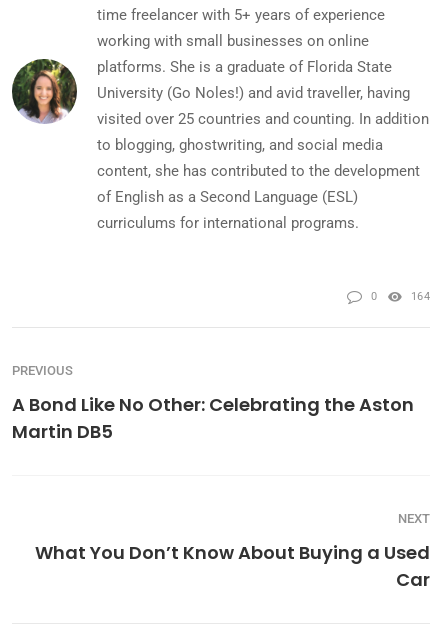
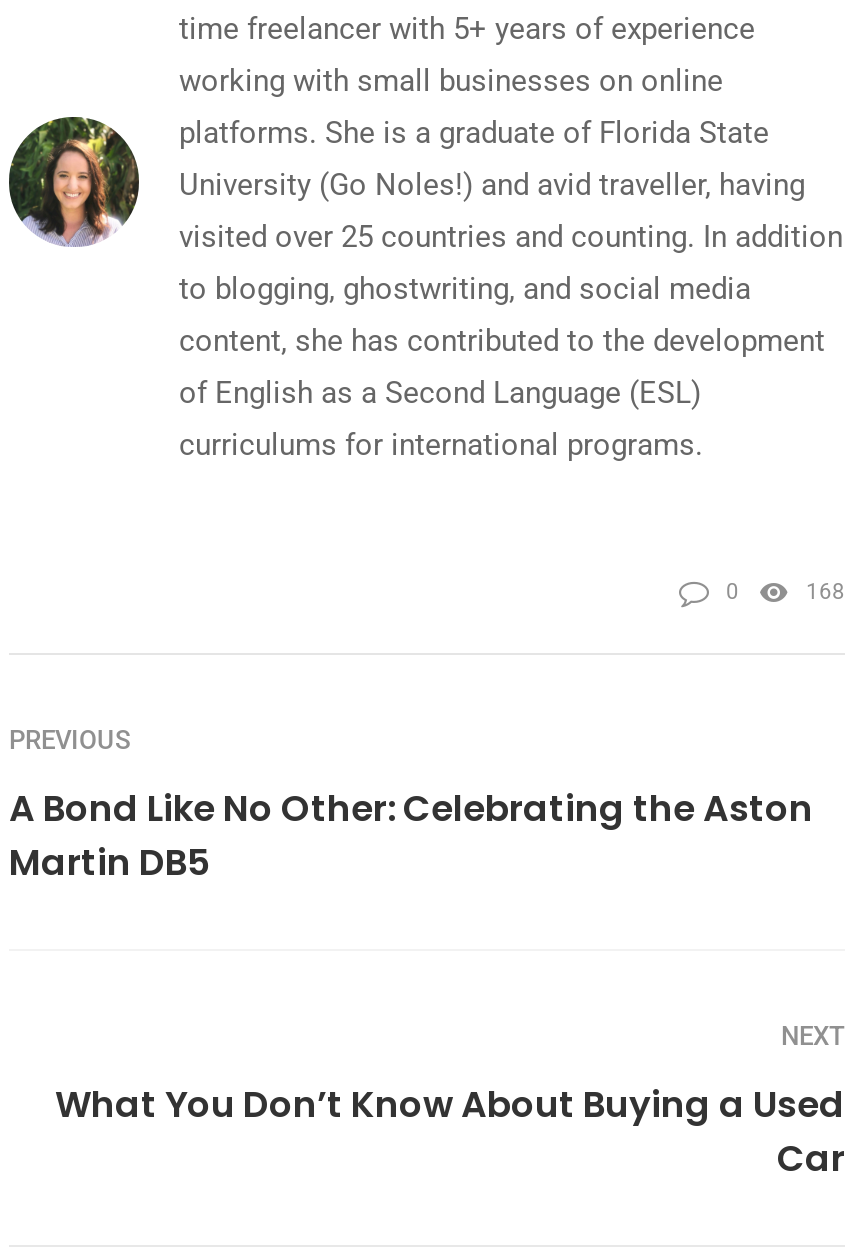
- 164
+ 168
